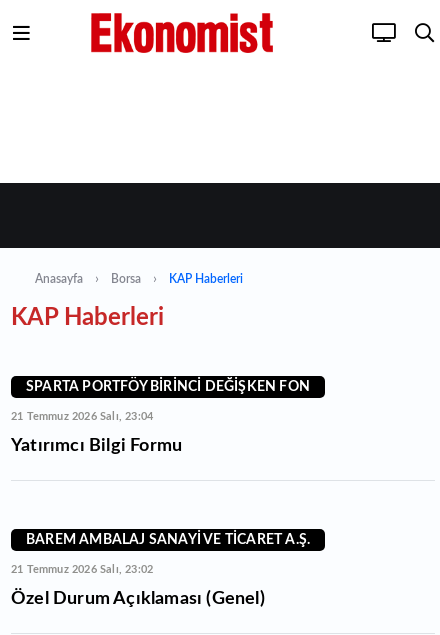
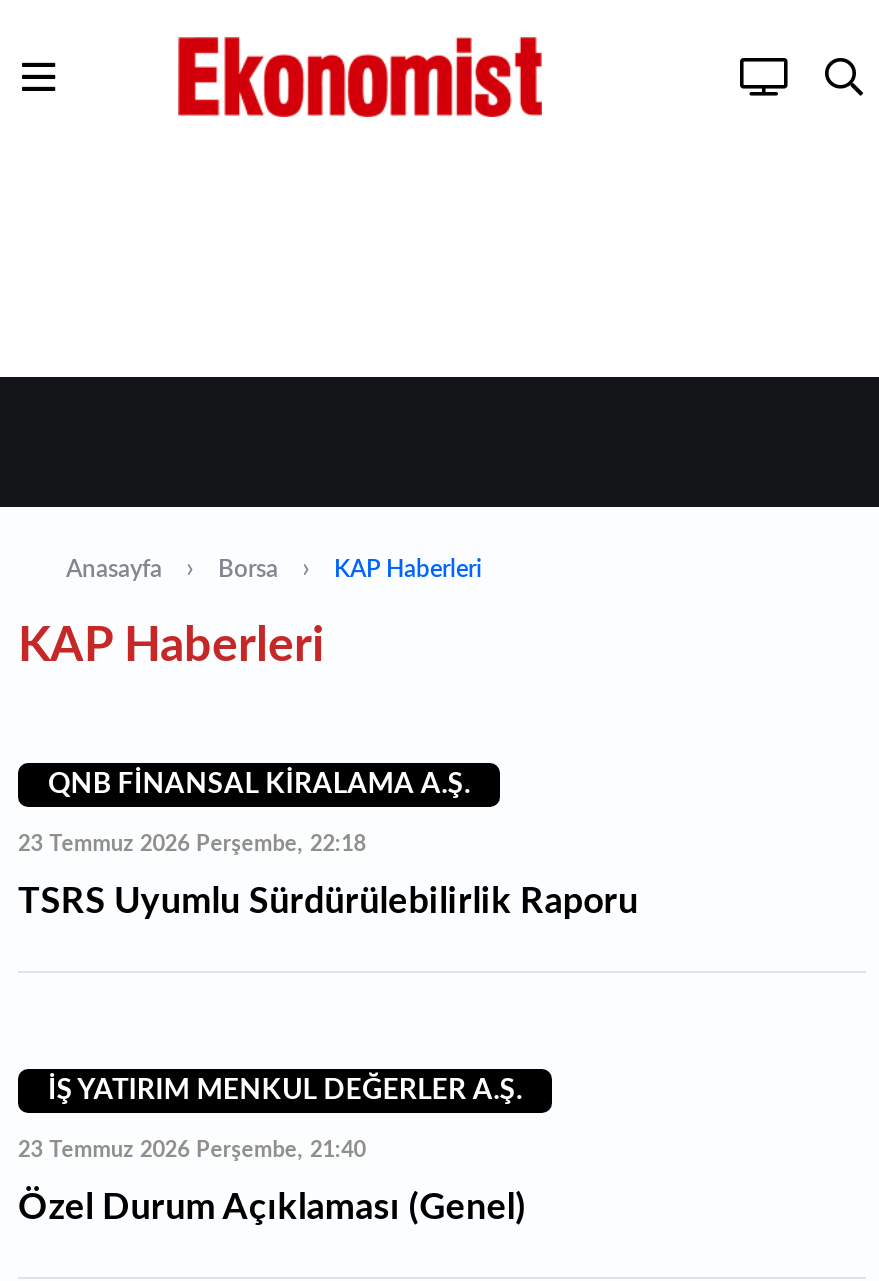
- SPARTA PORTFÖY BİRİNCİ DEĞİŞKEN FON
+ QNB FİNANSAL KİRALAMA A.Ş.

- 21 Temmuz 2026 Salı, 23:04
+ 23 Temmuz 2026 Perşembe, 22:18

- Yatırımcı Bilgi Formu
+ TSRS Uyumlu Sürdürülebilirlik Raporu

- BAREM AMBALAJ SANAYİ VE TİCARET A.Ş.
+ İŞ YATIRIM MENKUL DEĞERLER A.Ş.

- 21 Temmuz 2026 Salı, 23:02
+ 23 Temmuz 2026 Perşembe, 21:40
